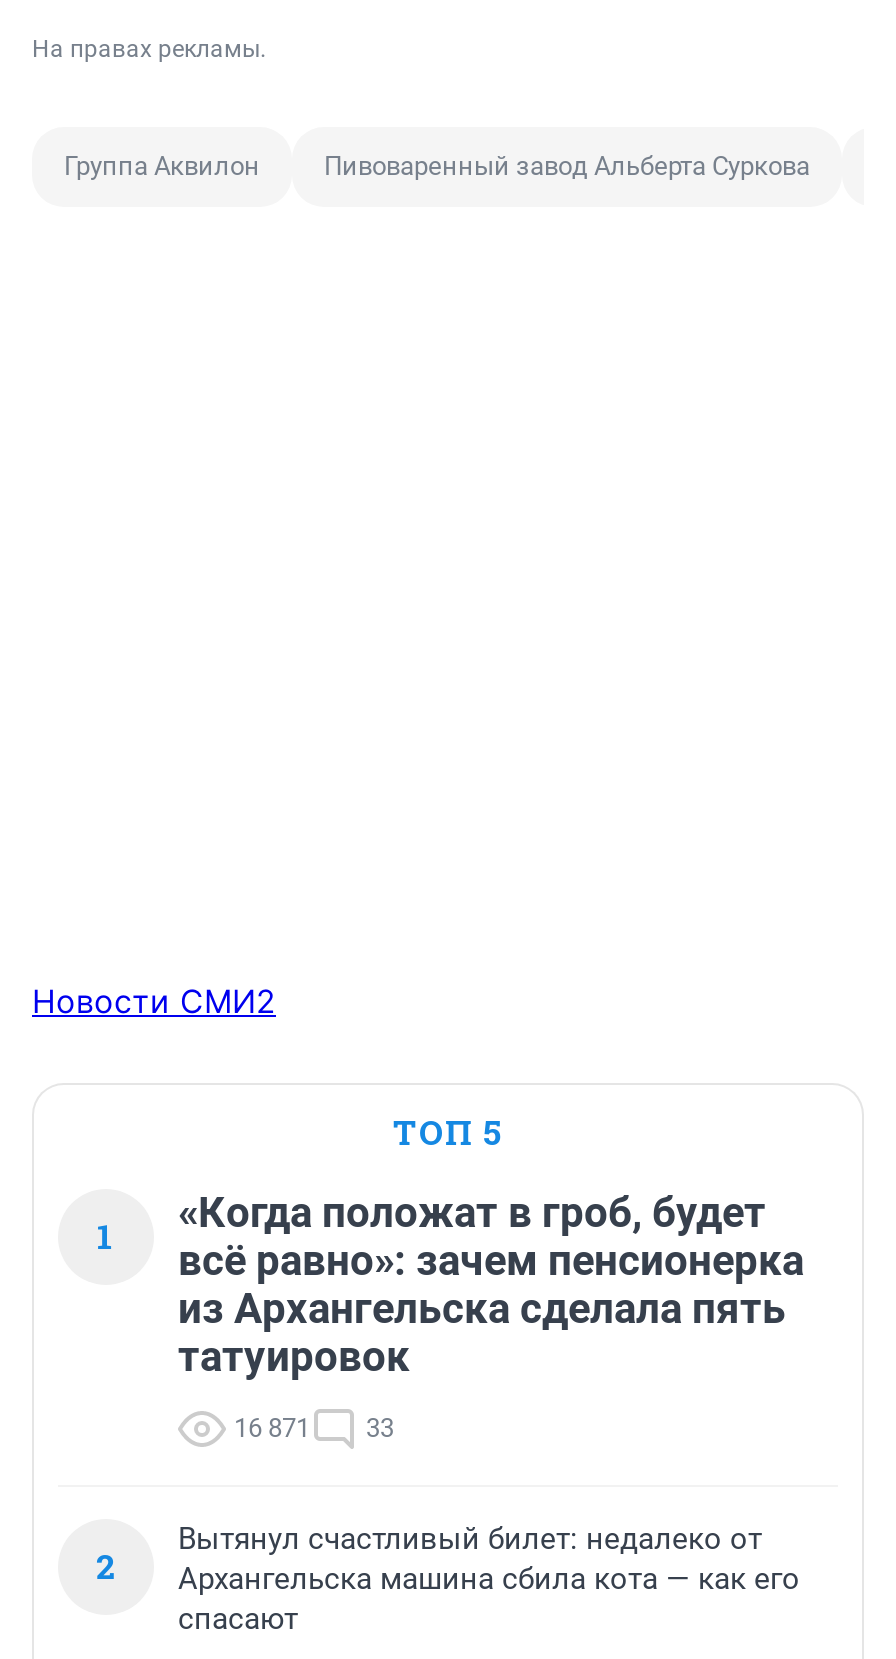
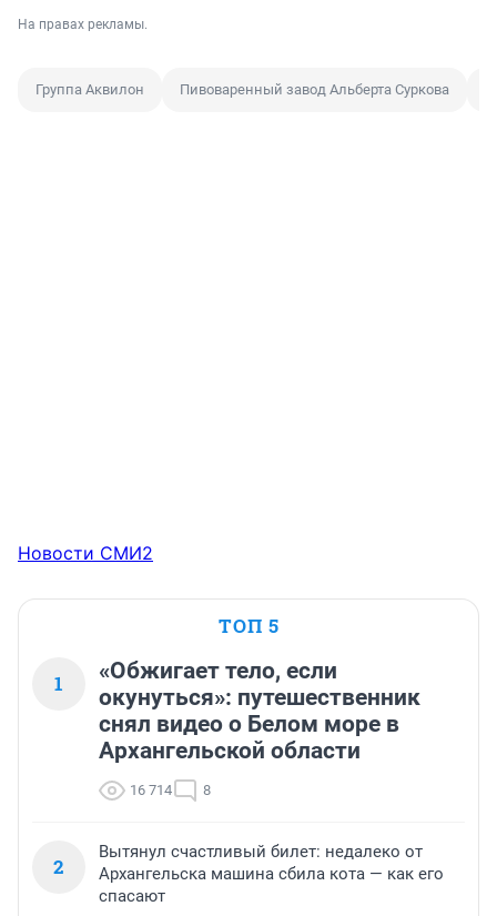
- «Когда положат в гроб, будет
- всё равно»: зачем пенсионерка
- из Архангельска сделала пять
- татуировок
+ «Обжигает тело, если
+ окунуться»: путешественник
+ снял видео о Белом море в
+ Архангельской области

- 16 871
- 33
+ 16 714
+ 8
